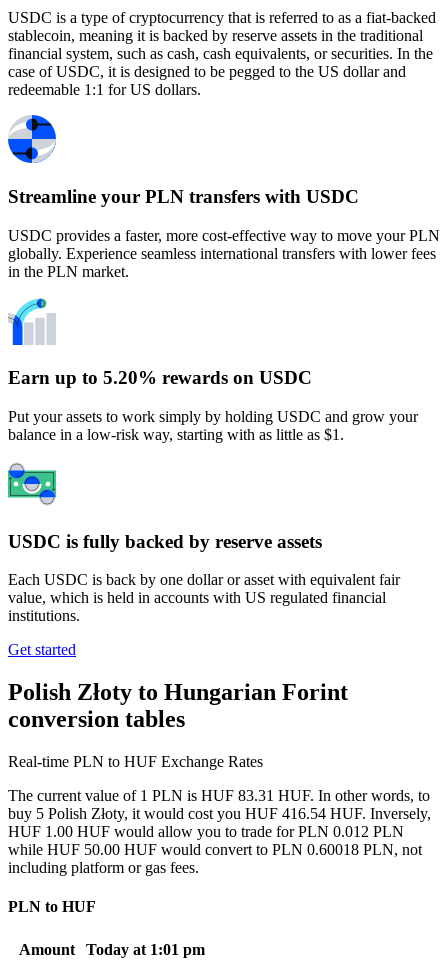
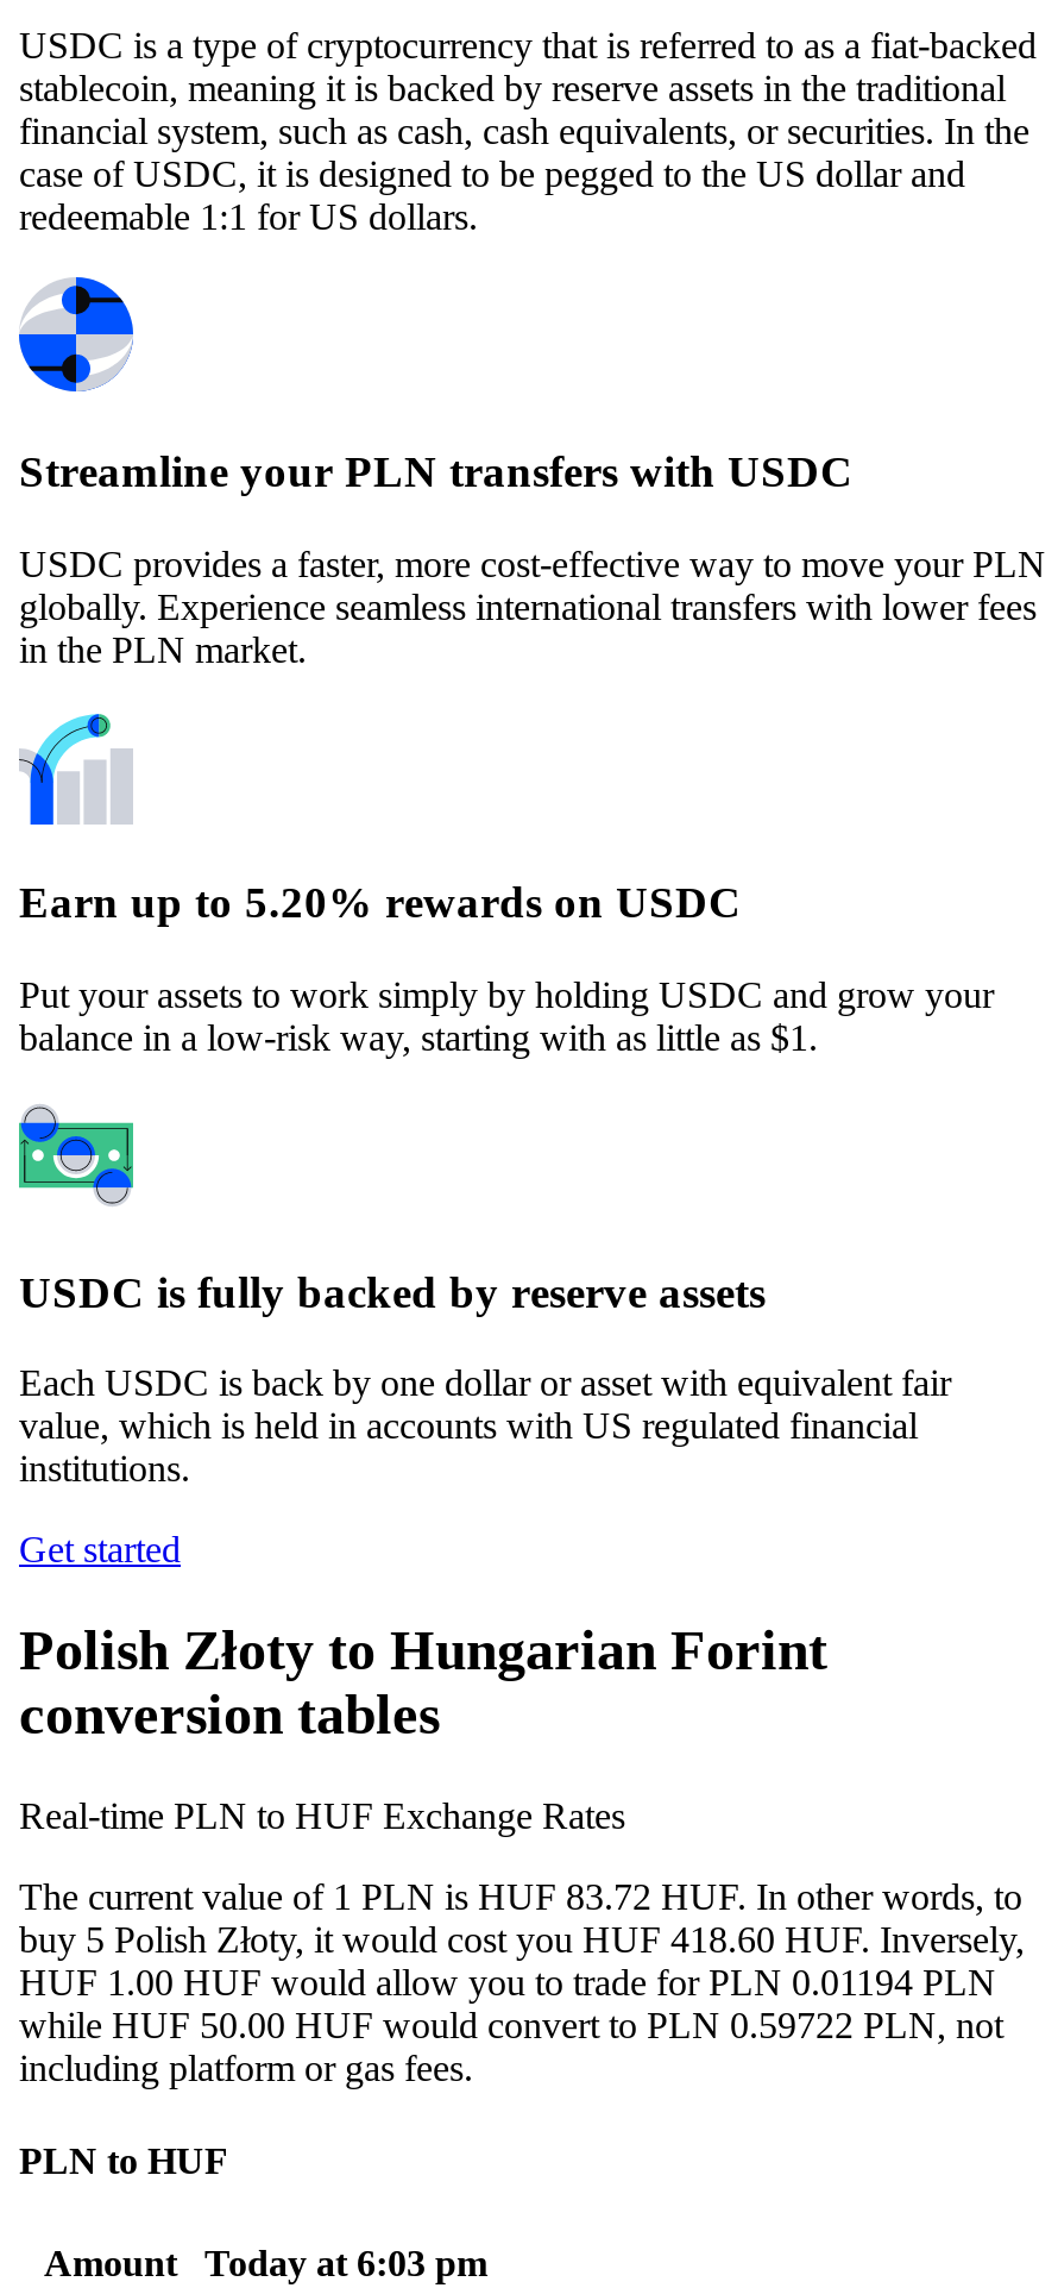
- The current value of 1 PLN is HUF 83.31 HUF. In other words, to
+ The current value of 1 PLN is HUF 83.72 HUF. In other words, to

- buy 5 Polish Złoty, it would cost you HUF 416.54 HUF. Inversely,
+ buy 5 Polish Złoty, it would cost you HUF 418.60 HUF. Inversely,

- HUF 1.00 HUF would allow you to trade for PLN 0.012 PLN
+ HUF 1.00 HUF would allow you to trade for PLN 0.01194 PLN

- while HUF 50.00 HUF would convert to PLN 0.60018 PLN, not
+ while HUF 50.00 HUF would convert to PLN 0.59722 PLN, not

- Amount Today at 1:01 pm
+ Amount Today at 6:03 pm
